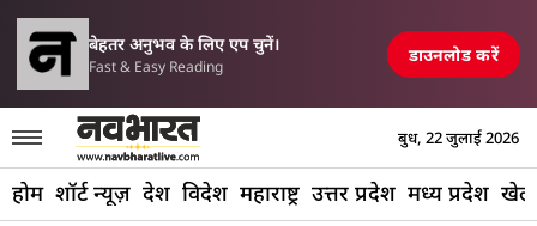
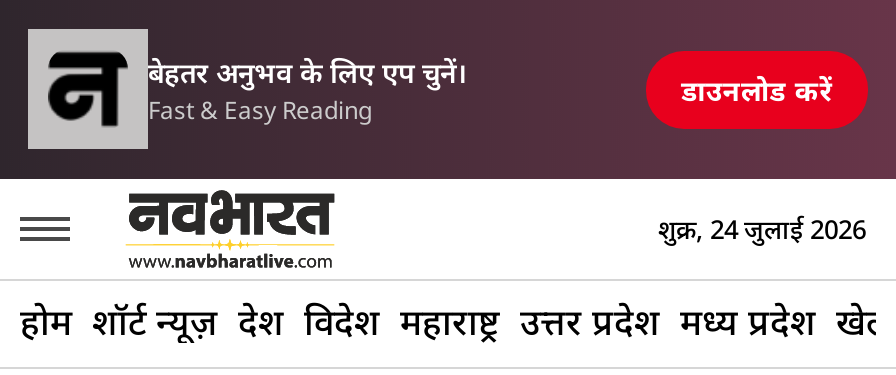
- बुध, 22 जुलाई 2026
+ शुक्र, 24 जुलाई 2026
